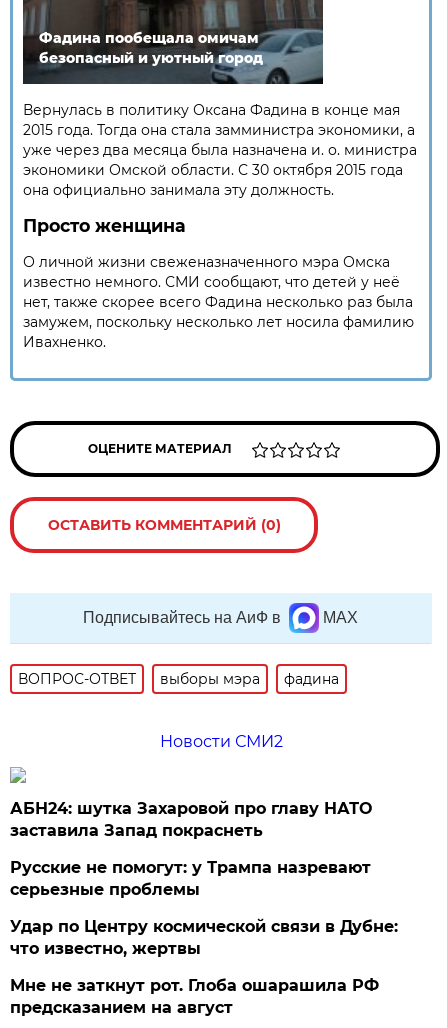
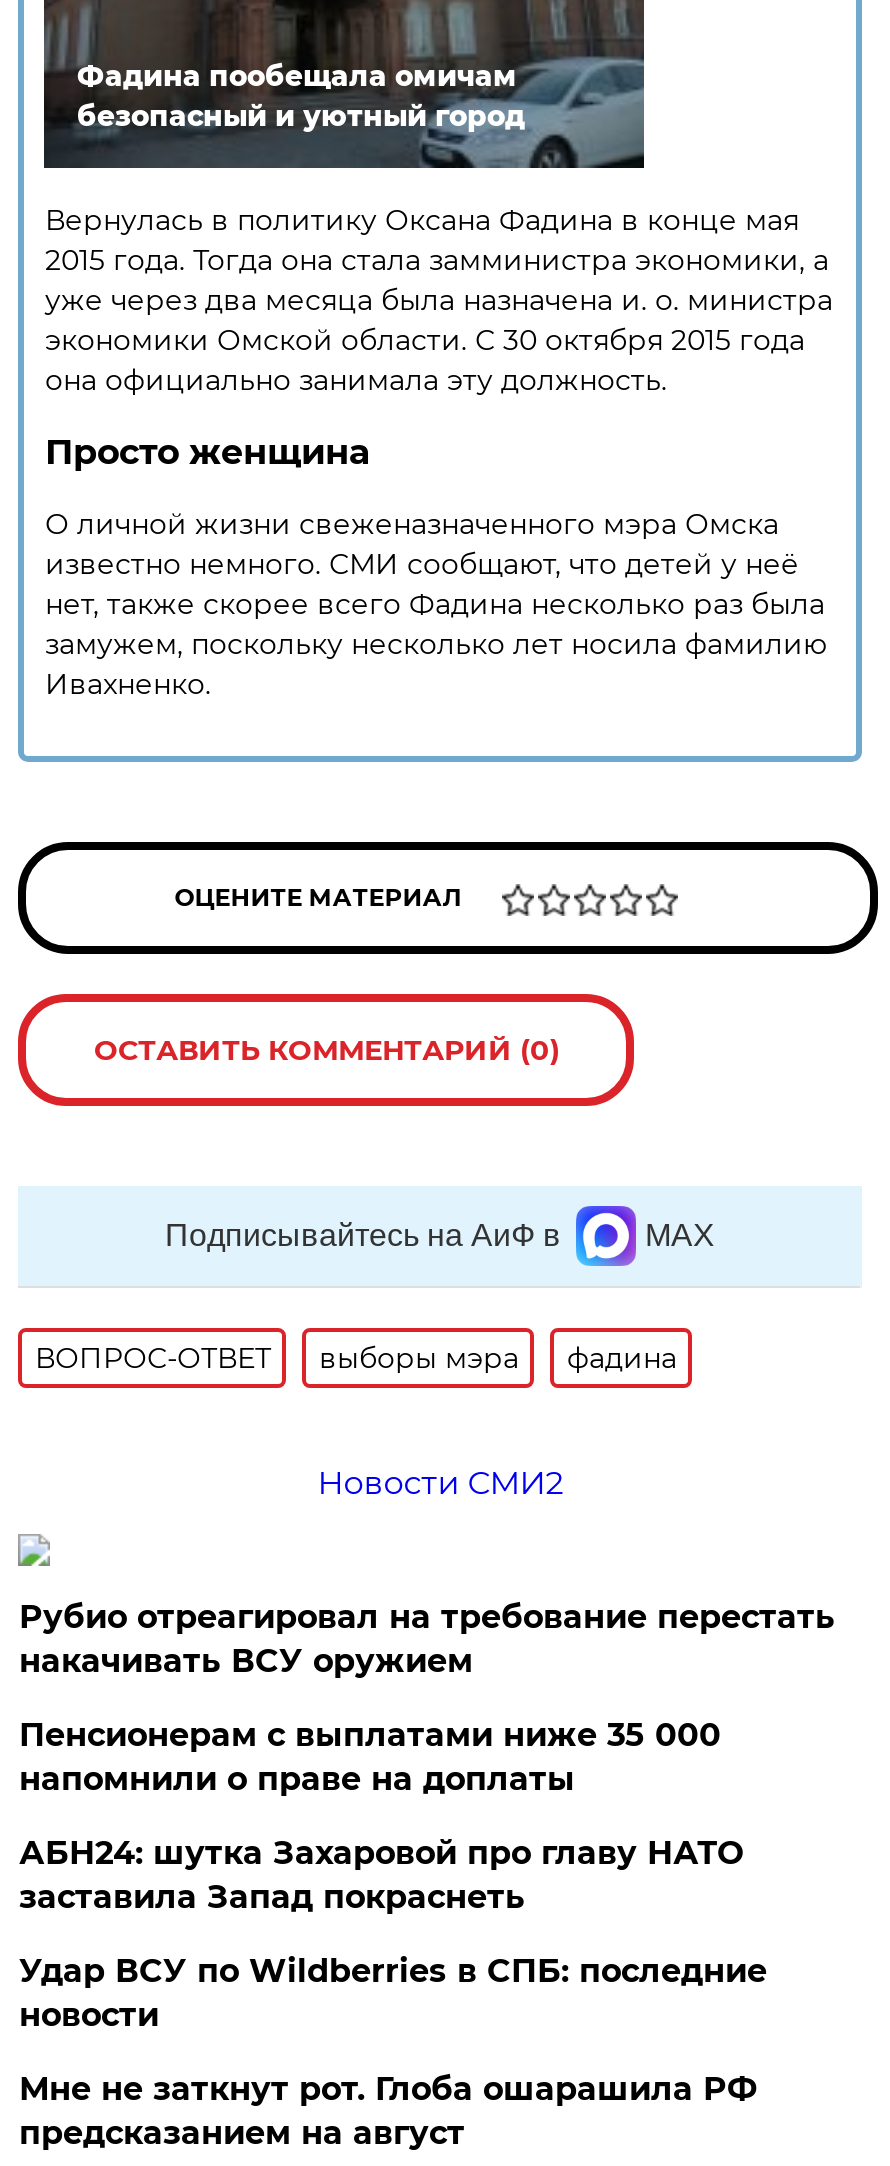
+ Рубио отреагировал на требование перестать
+ накачивать ВСУ оружием
+ Пенсионерам с выплатами ниже 35 000
+ напомнили о праве на доплаты

moved down: АБН24: шутка Захаровой про главу НАТО | заставила Запад покраснеть

- Русские не помогут: у Трампа назревают
- серьезные проблемы
- Удар по Центру космической связи в Дубне:
- что известно, жертвы
+ Удар ВСУ по Wildberries в СПБ: последние
+ новости
